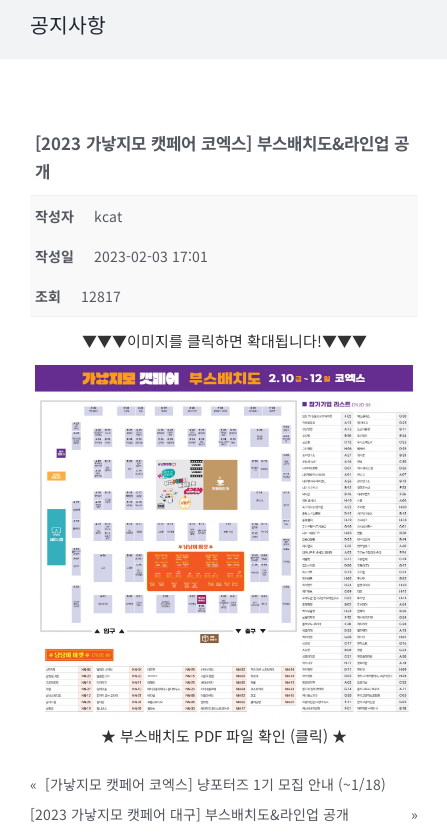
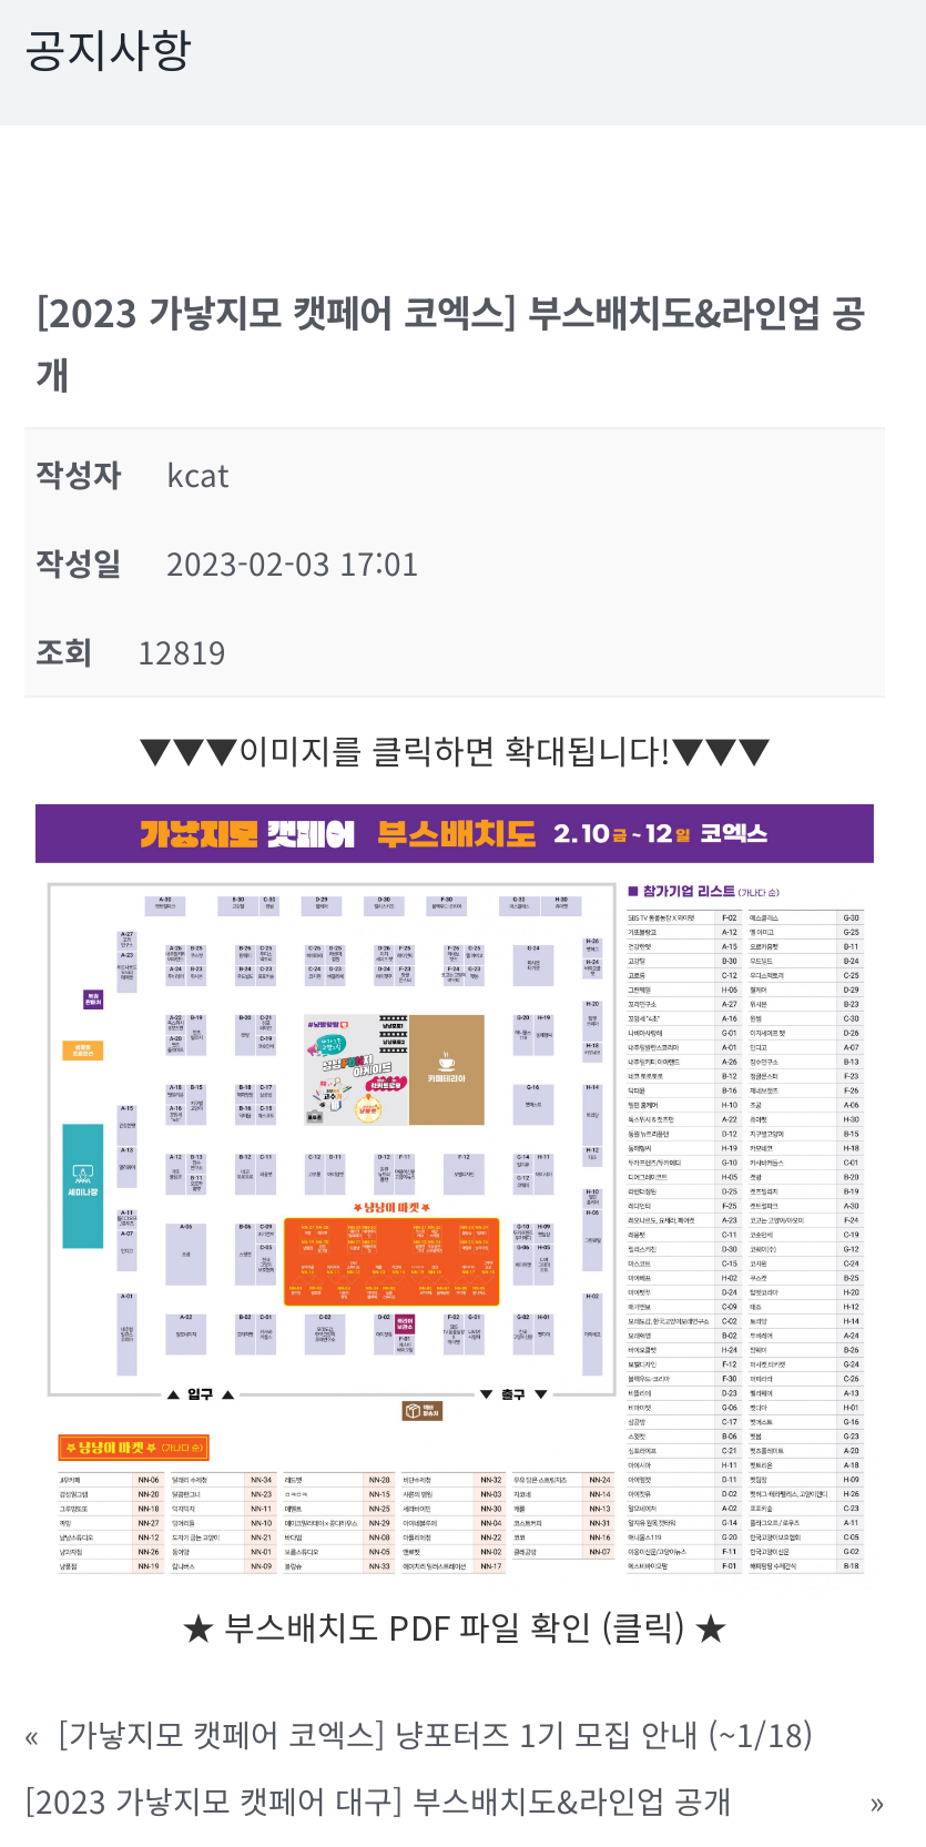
- 조회 12817
+ 조회 12819
